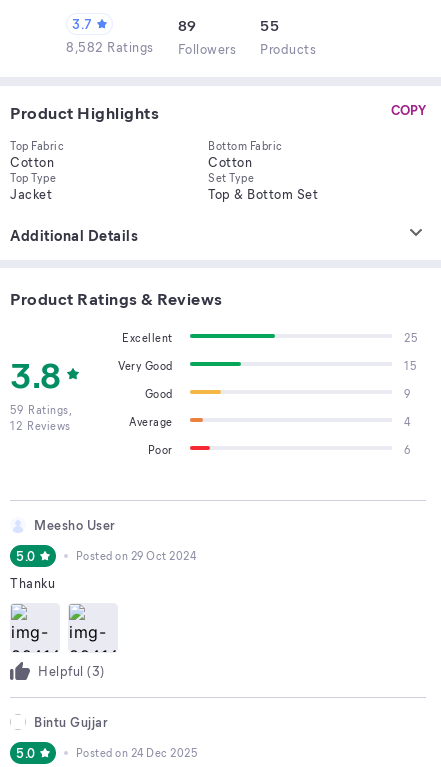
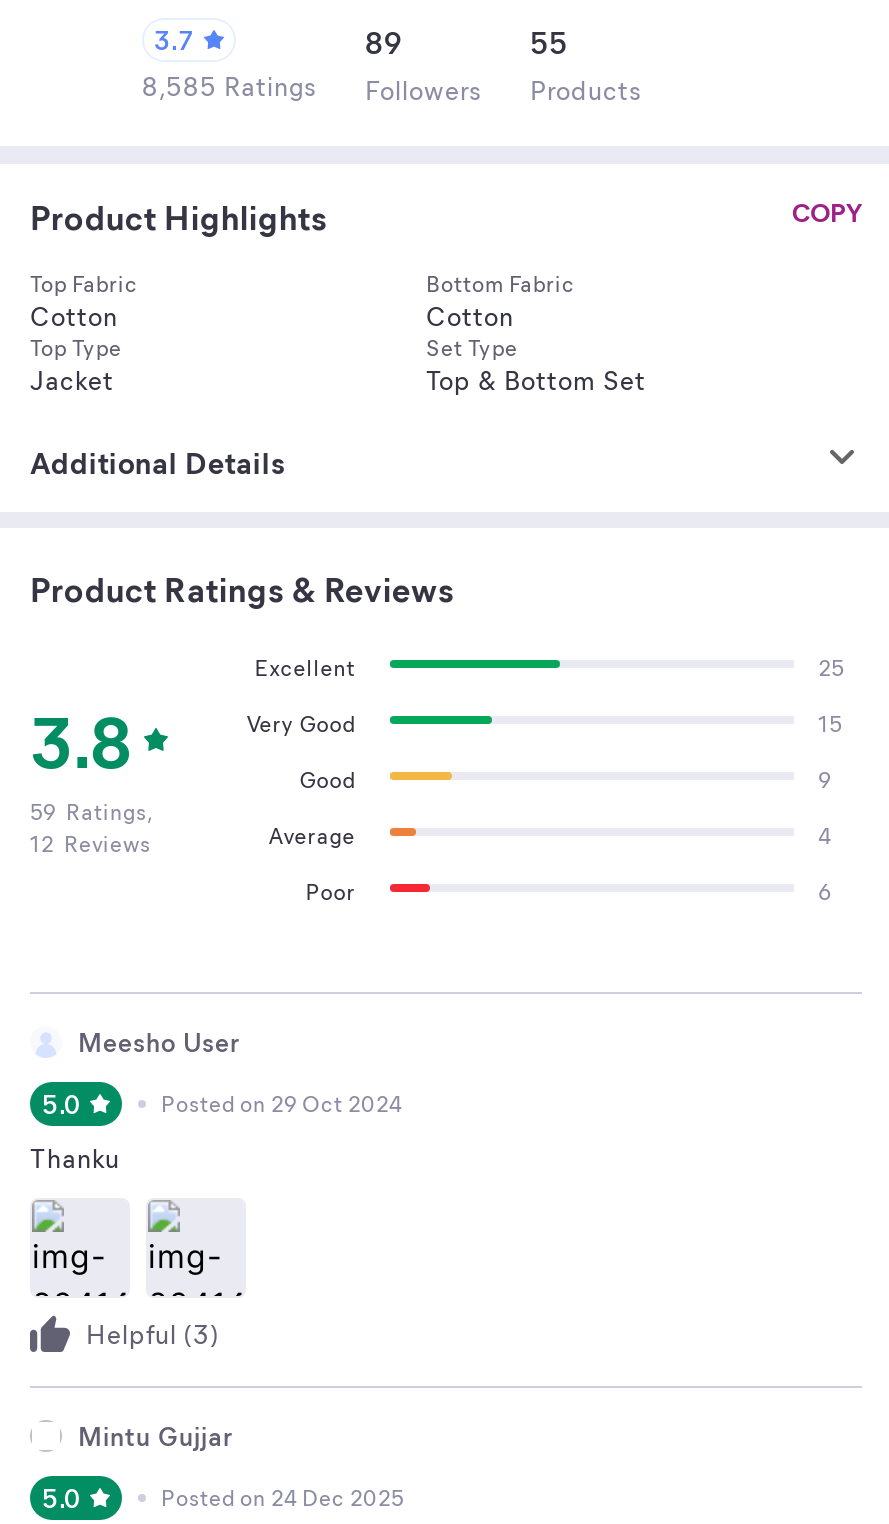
- 8,582 Ratings Followers Products
+ 8,585 Ratings Followers Products

- Bintu Gujjar
+ Mintu Gujjar
